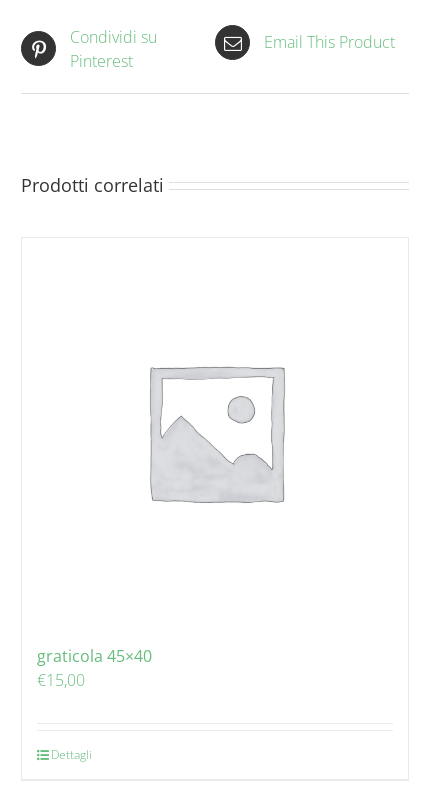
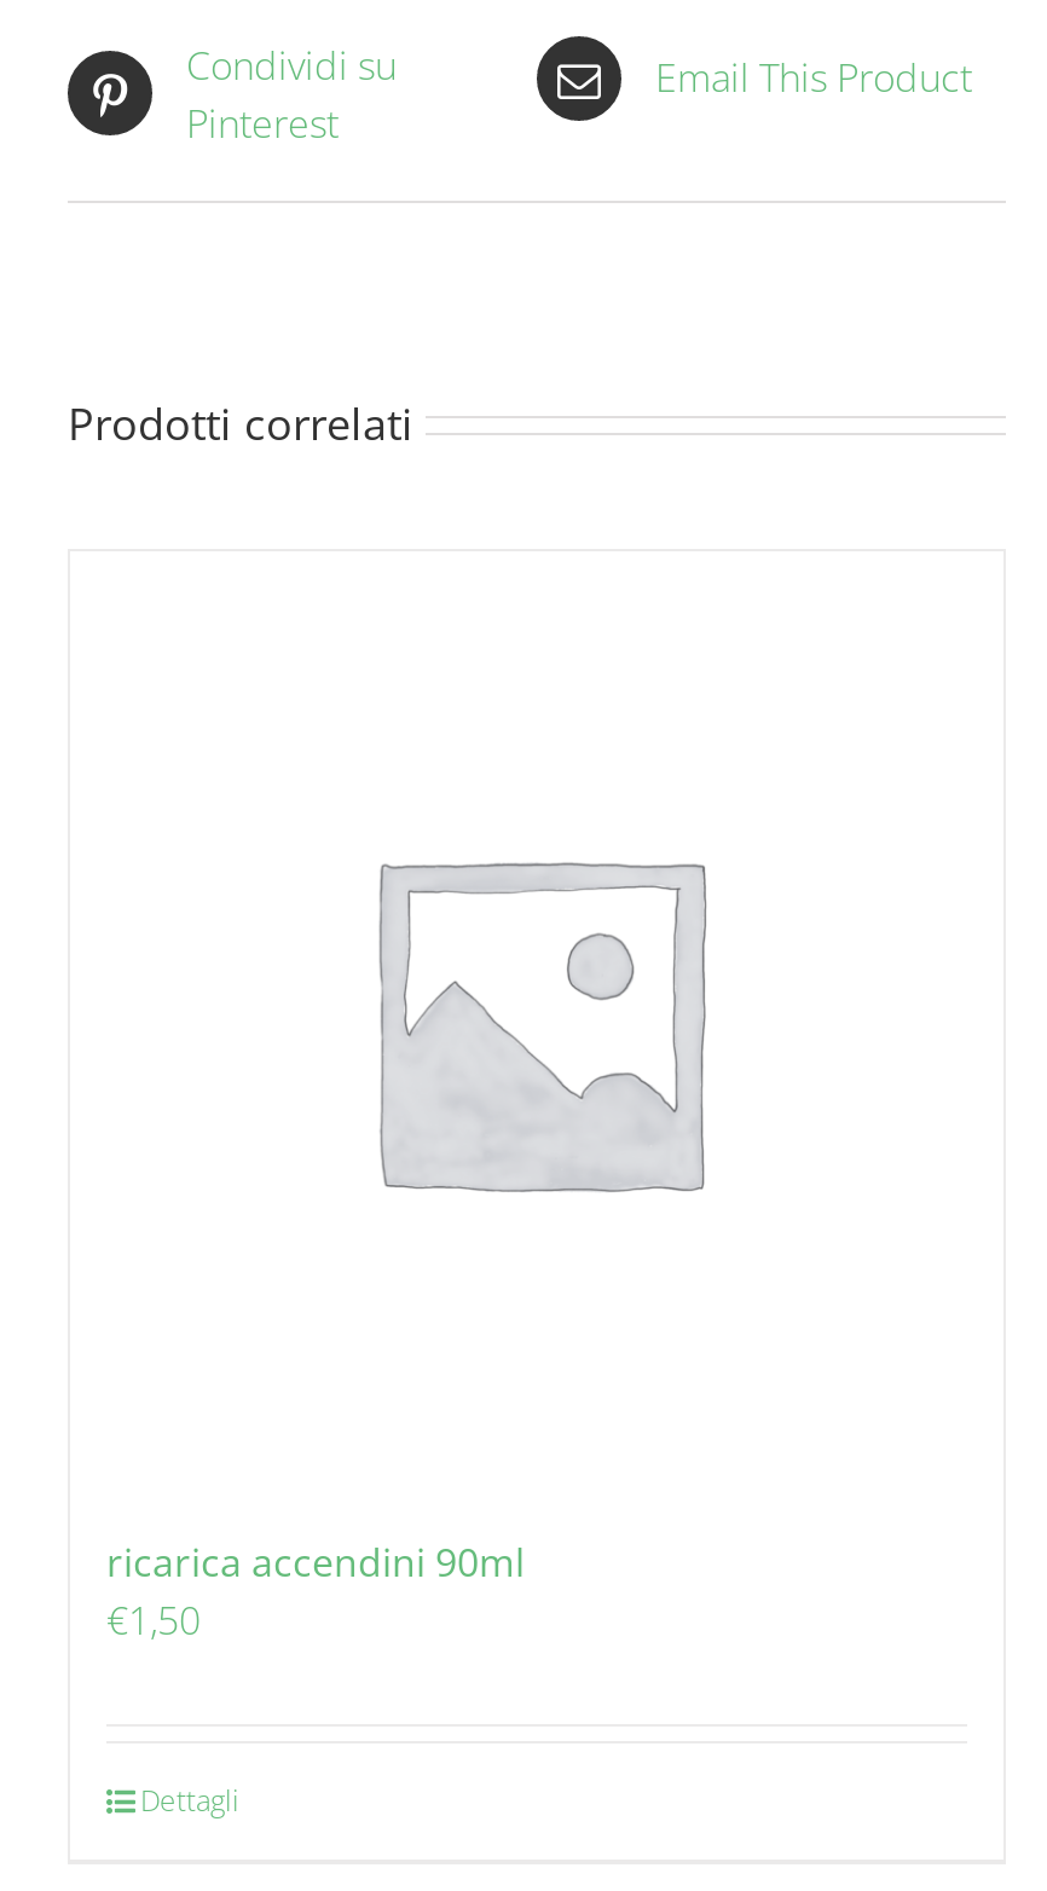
- graticola 45×40
- €15,00
+ ricarica accendini 90ml
+ €1,50
